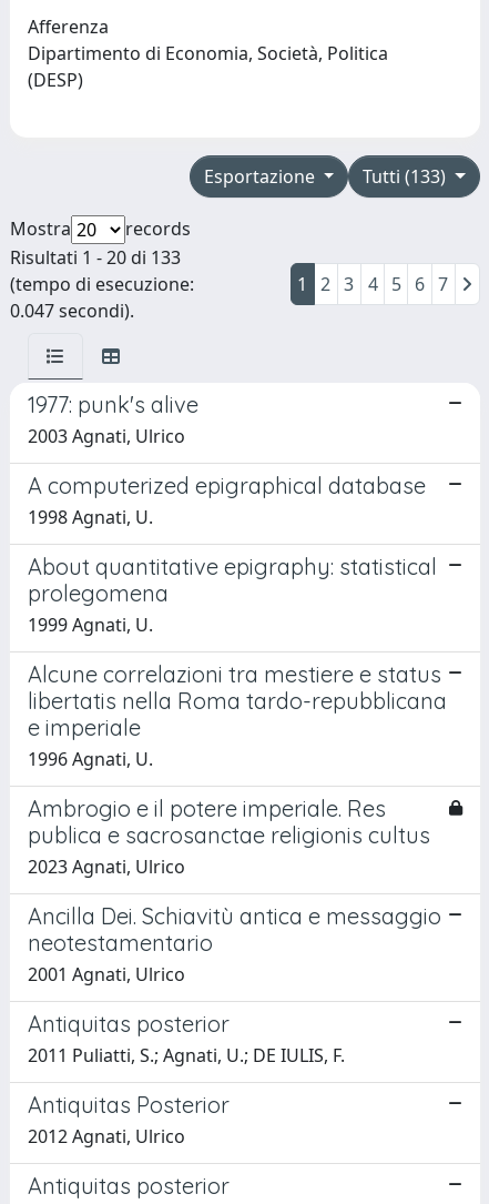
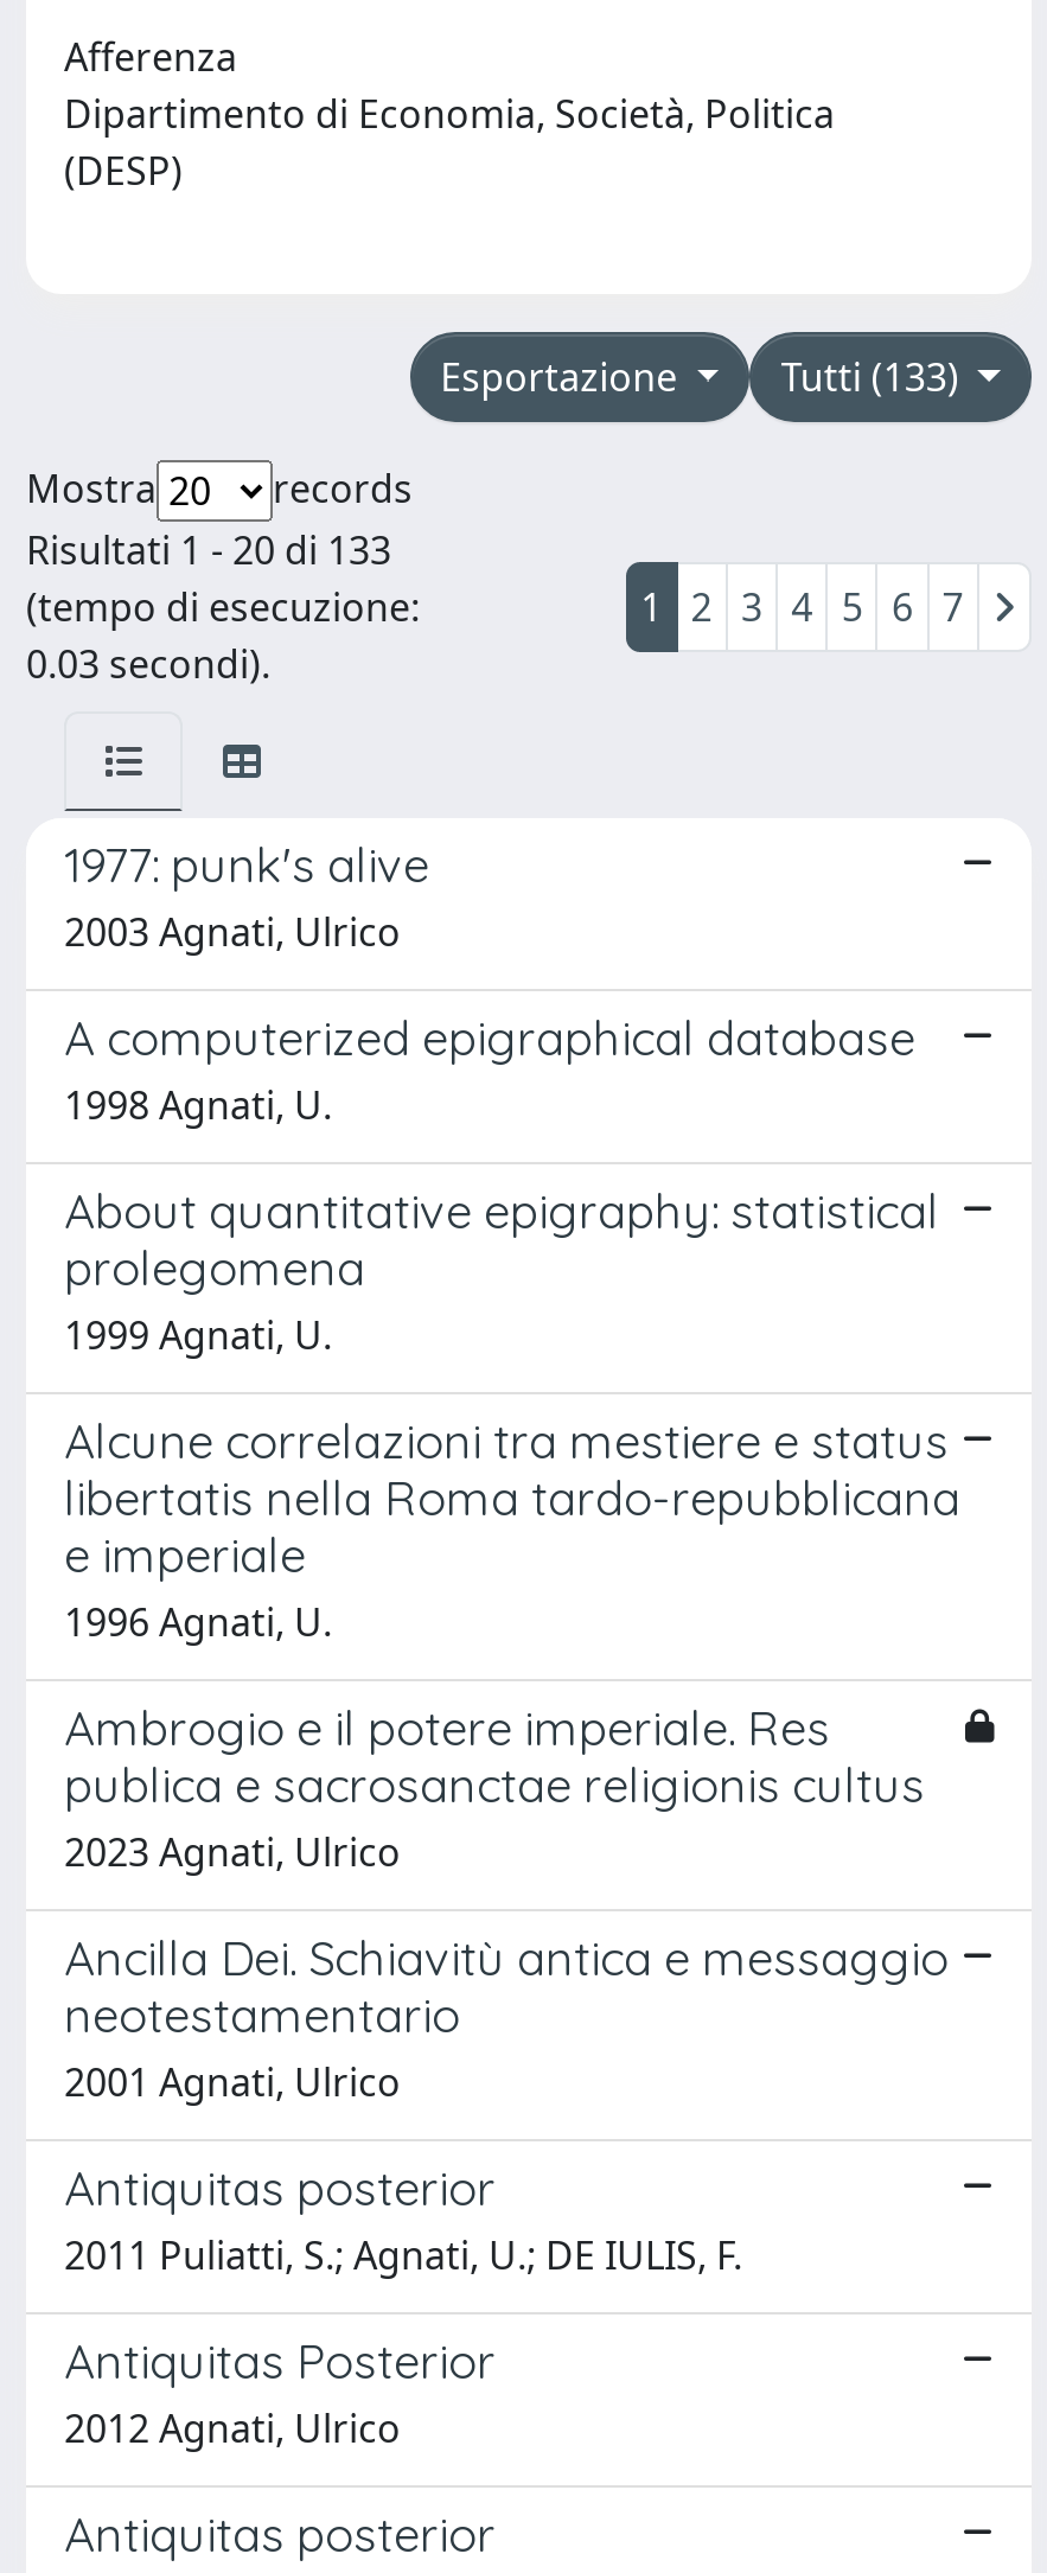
- 0.047 secondi).
+ 0.03 secondi).
